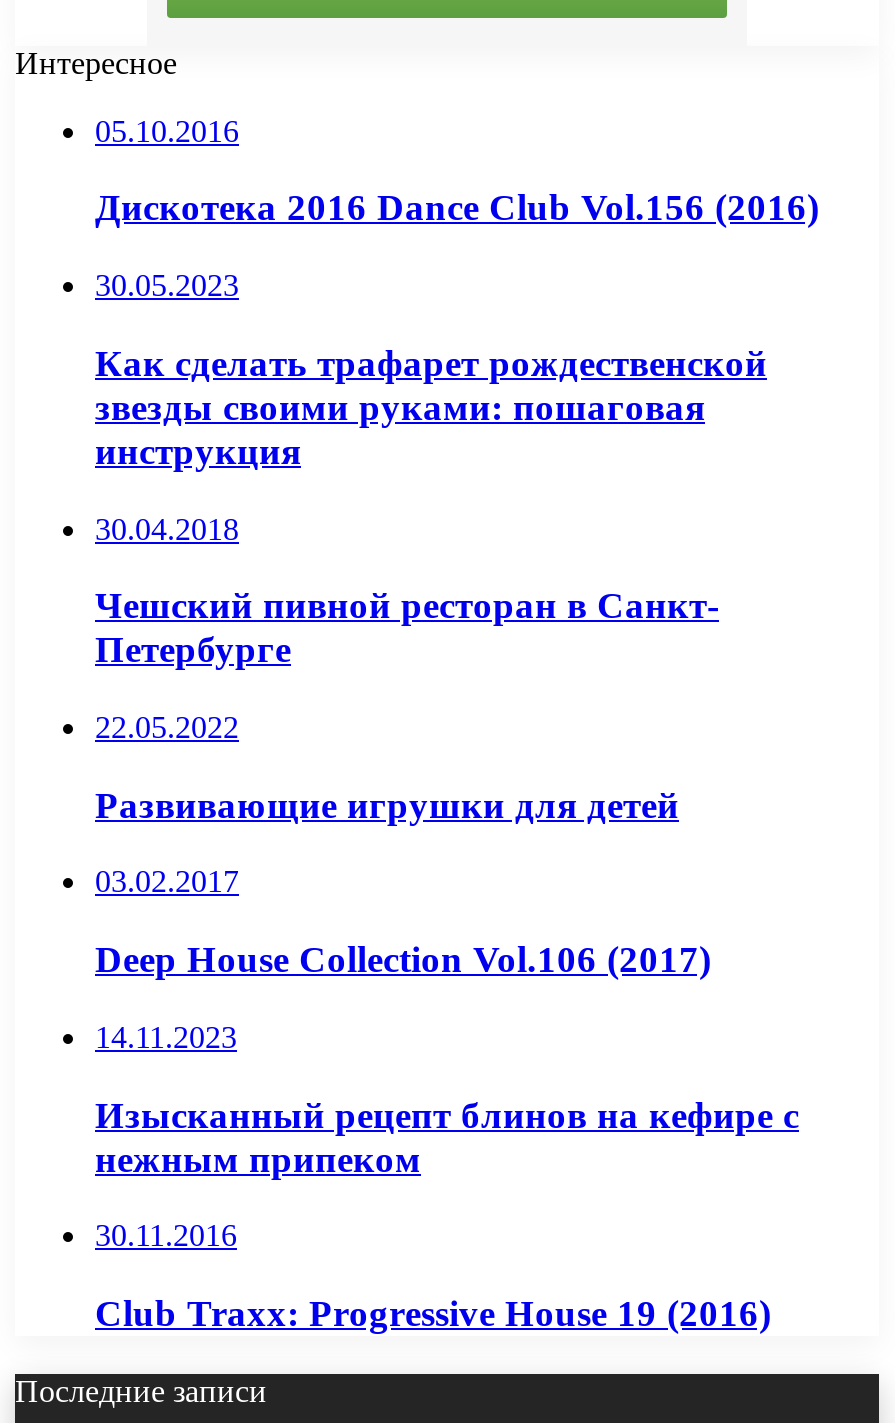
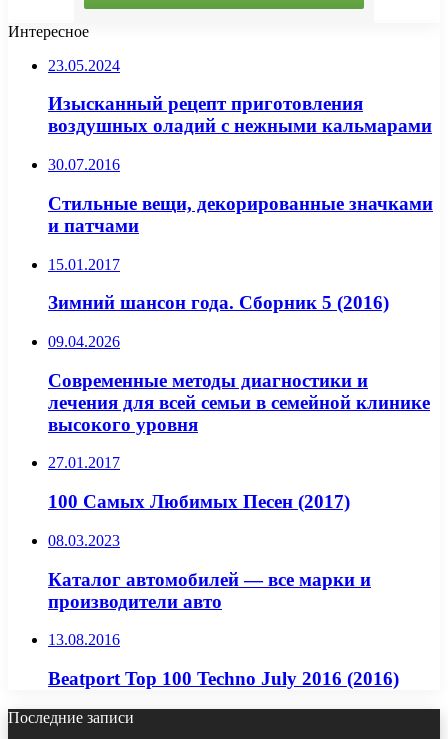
- 05.10.2016
+ 23.05.2024

- Дискотека 2016 Dance Club Vol.156 (2016)
+ Изысканный рецепт приготовления
+ воздушных оладий с нежными кальмарами

- 30.05.2023
+ 30.07.2016

- Как сделать трафарет рождественской
- звезды своими руками: пошаговая
- инструкция
+ Стильные вещи, декорированные значками
+ и патчами

- 30.04.2018
+ 15.01.2017

- Чешский пивной ресторан в Санкт-
- Петербурге
+ Зимний шансон года. Сборник 5 (2016)

- 22.05.2022
+ 09.04.2026

- Развивающие игрушки для детей
+ Современные методы диагностики и
+ лечения для всей семьи в семейной клинике
+ высокого уровня

- 03.02.2017
+ 27.01.2017

- Deep House Collection Vol.106 (2017)
+ 100 Самых Любимых Песен (2017)

- 14.11.2023
+ 08.03.2023

- Изысканный рецепт блинов на кефире с
- нежным припеком
+ Каталог автомобилей — все марки и
+ производители авто

- 30.11.2016
+ 13.08.2016

- Club Traxx: Progressive House 19 (2016)
+ Beatport Top 100 Techno July 2016 (2016)
